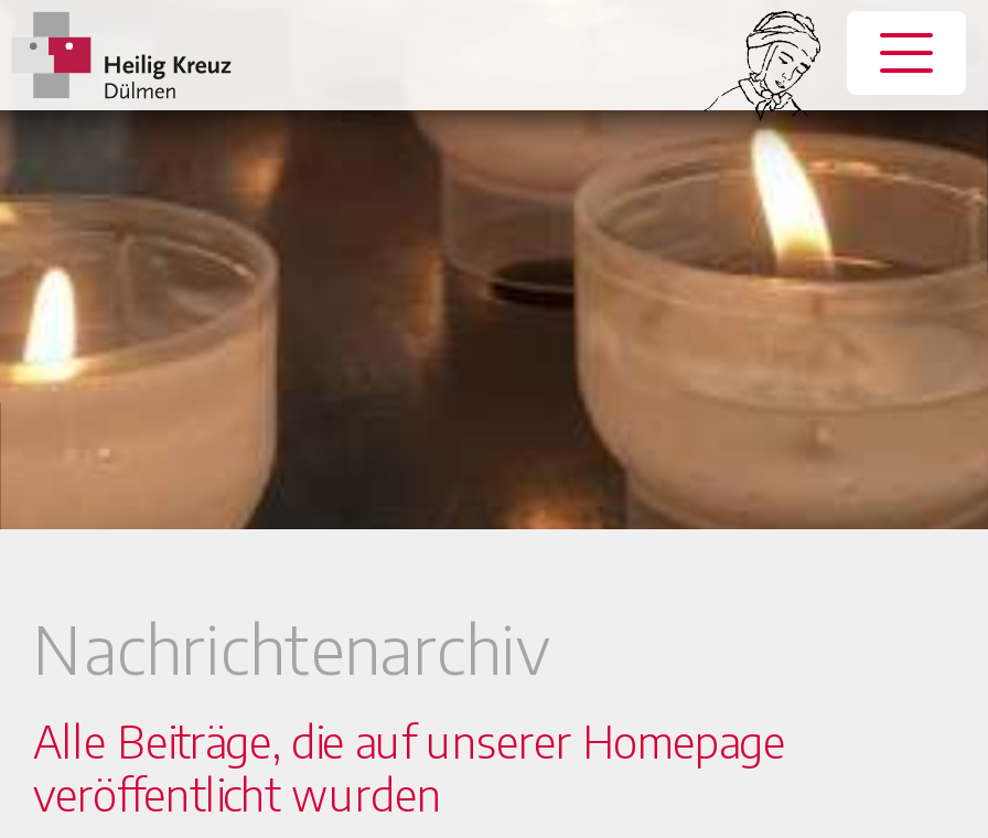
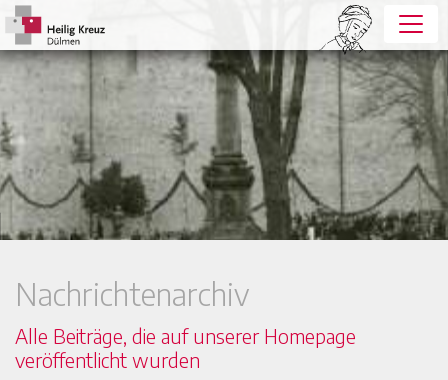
- [image]
+ [image]
